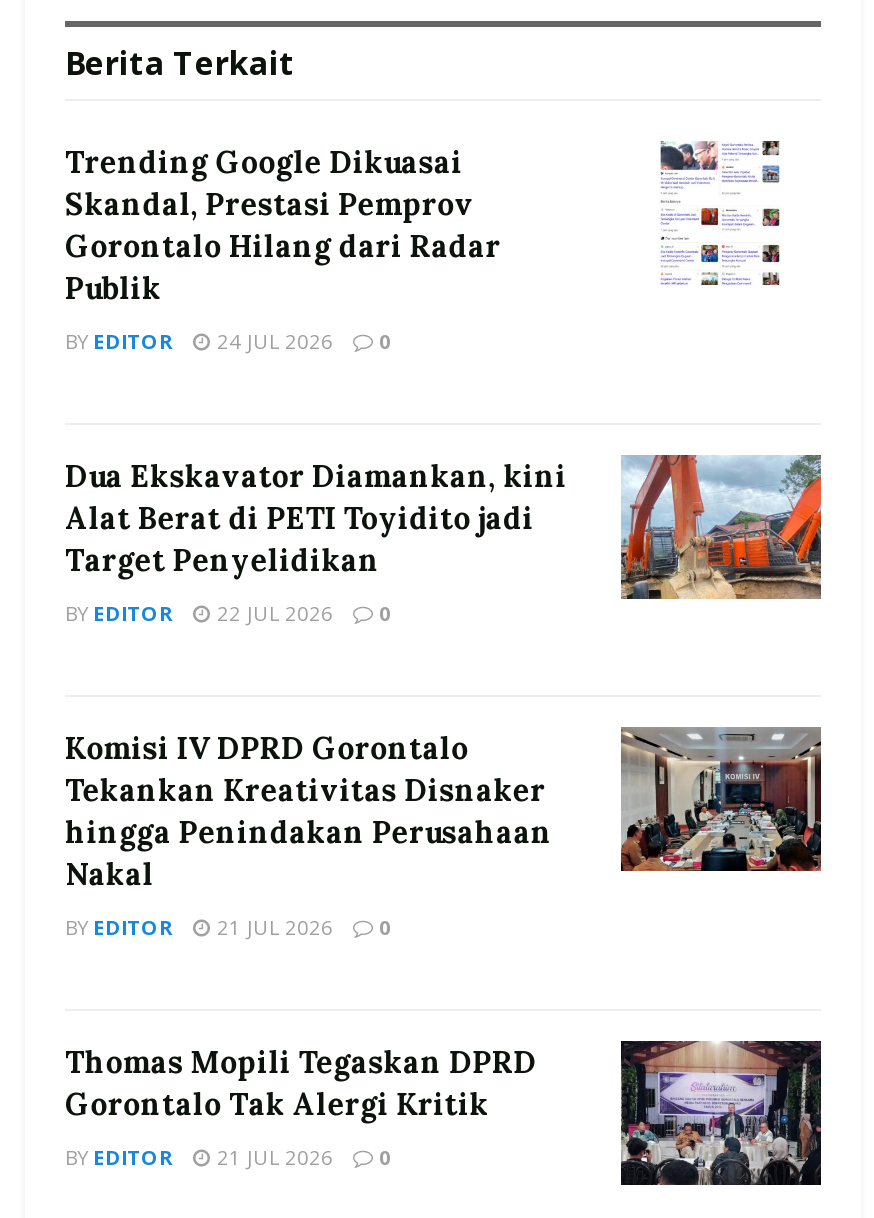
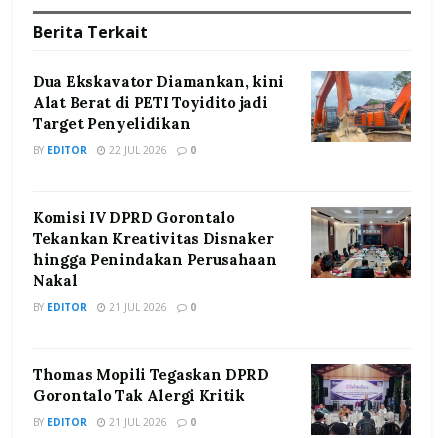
- Trending Google Dikuasai
- Skandal, Prestasi Pemprov
- Gorontalo Hilang dari Radar
- Publik
- BY EDITOR
- 24 JUL 2026
- 0

- [image]
